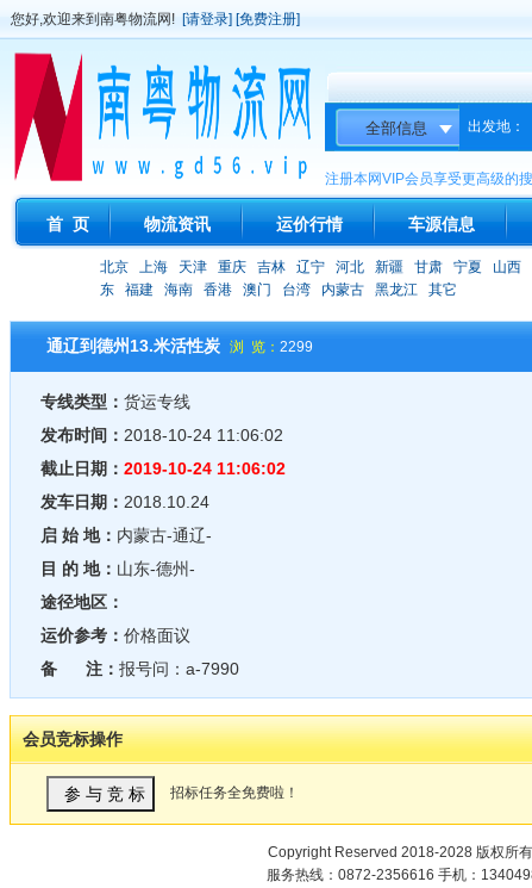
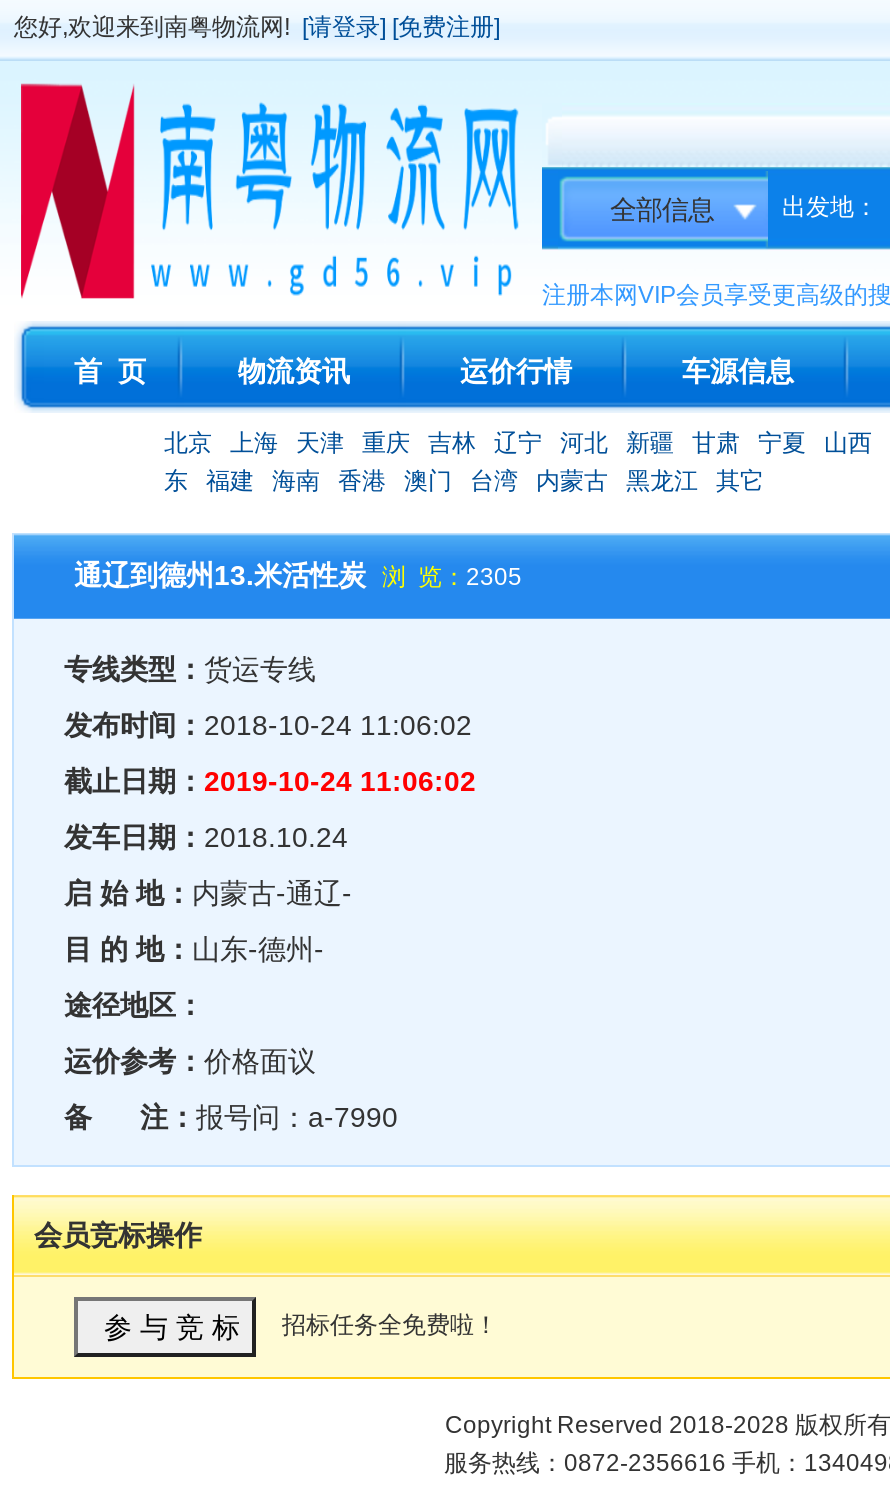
- 通辽到德州13.米活性炭浏 览：2299
+ 通辽到德州13.米活性炭浏 览：2305
